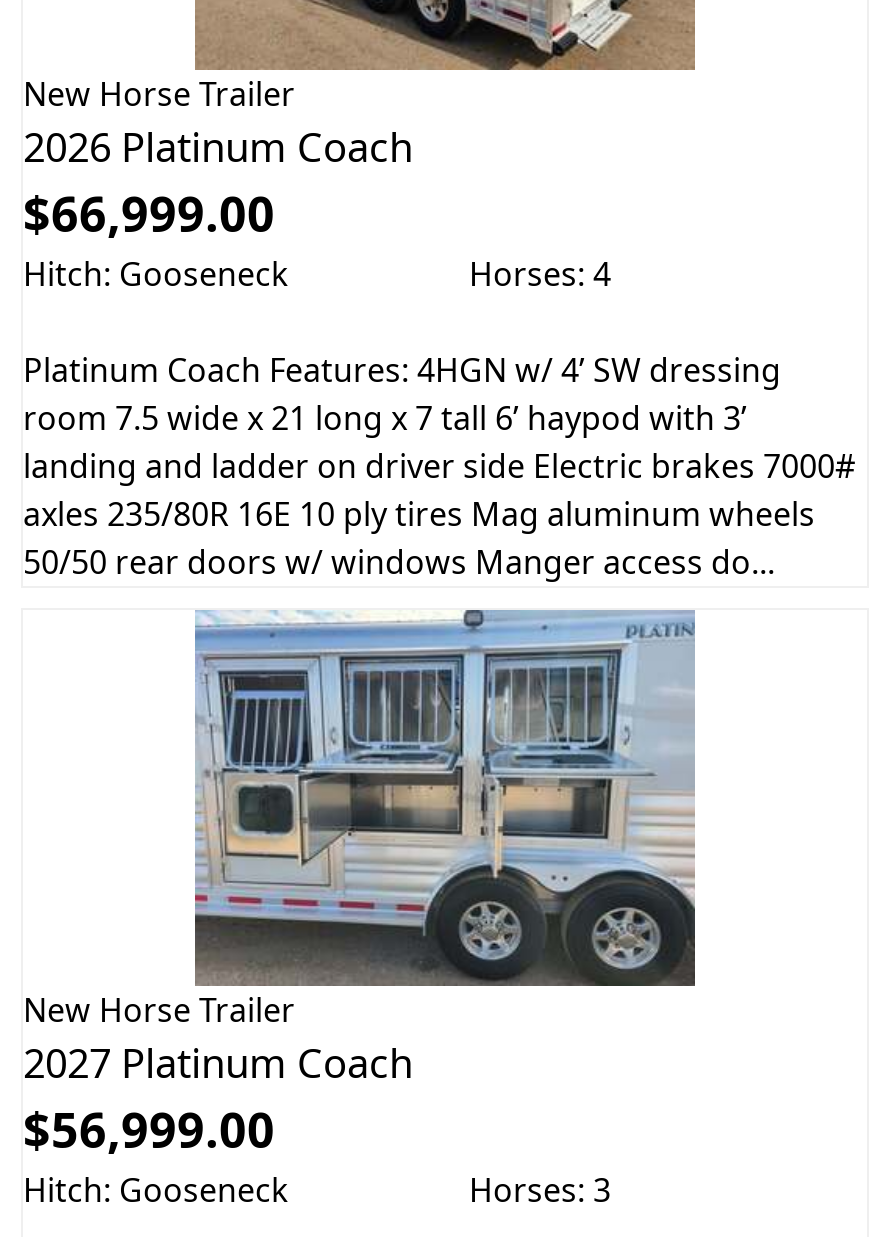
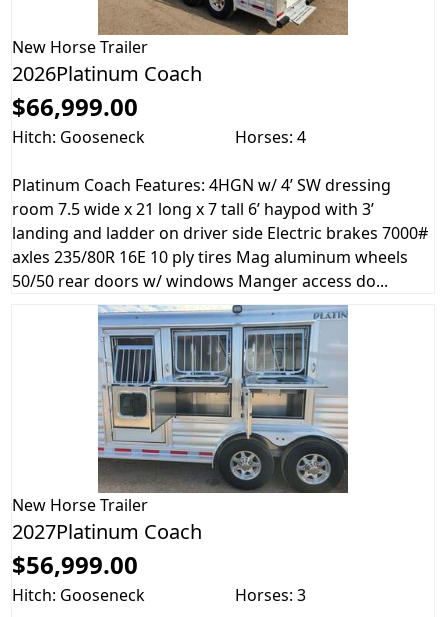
- 2026 Platinum Coach
+ 2026Platinum Coach

- 2027 Platinum Coach
+ 2027Platinum Coach
